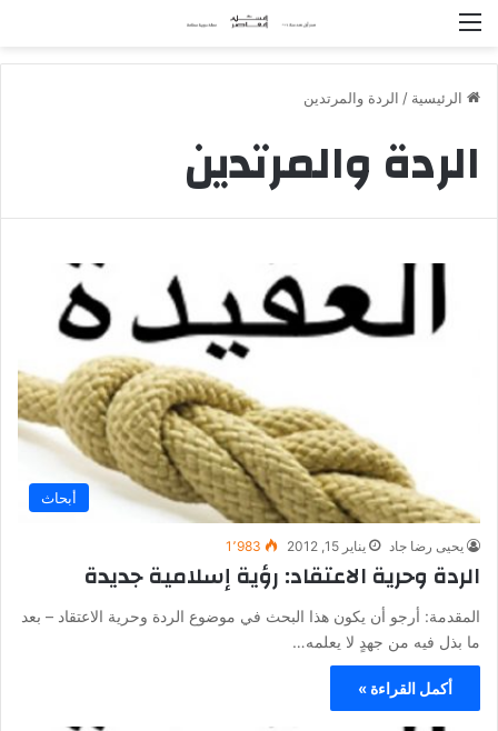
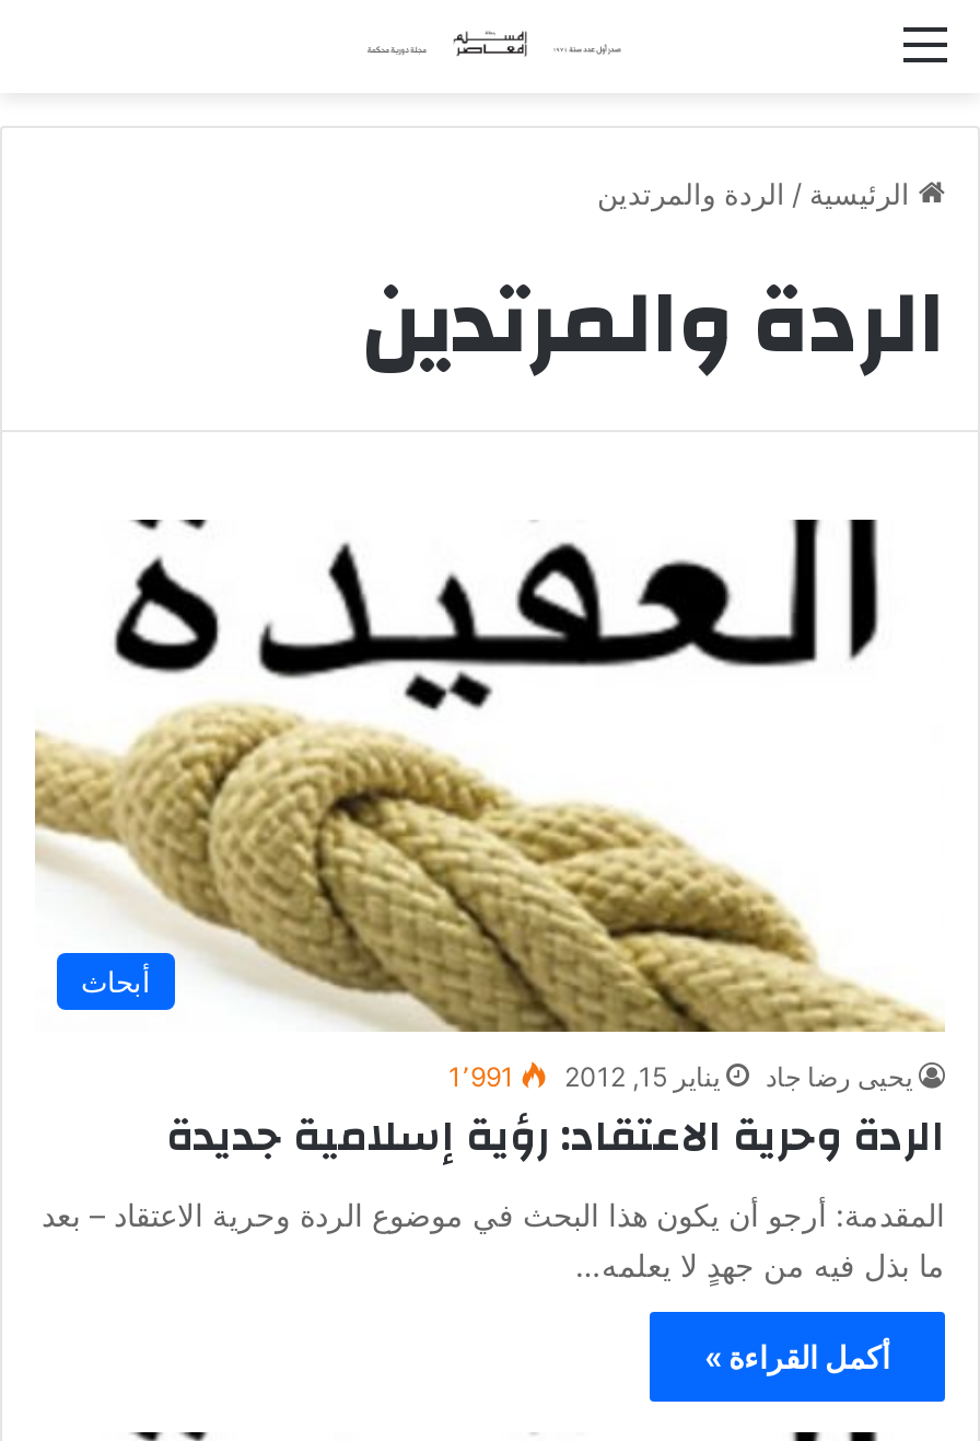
- 1٬983
+ 1٬991
